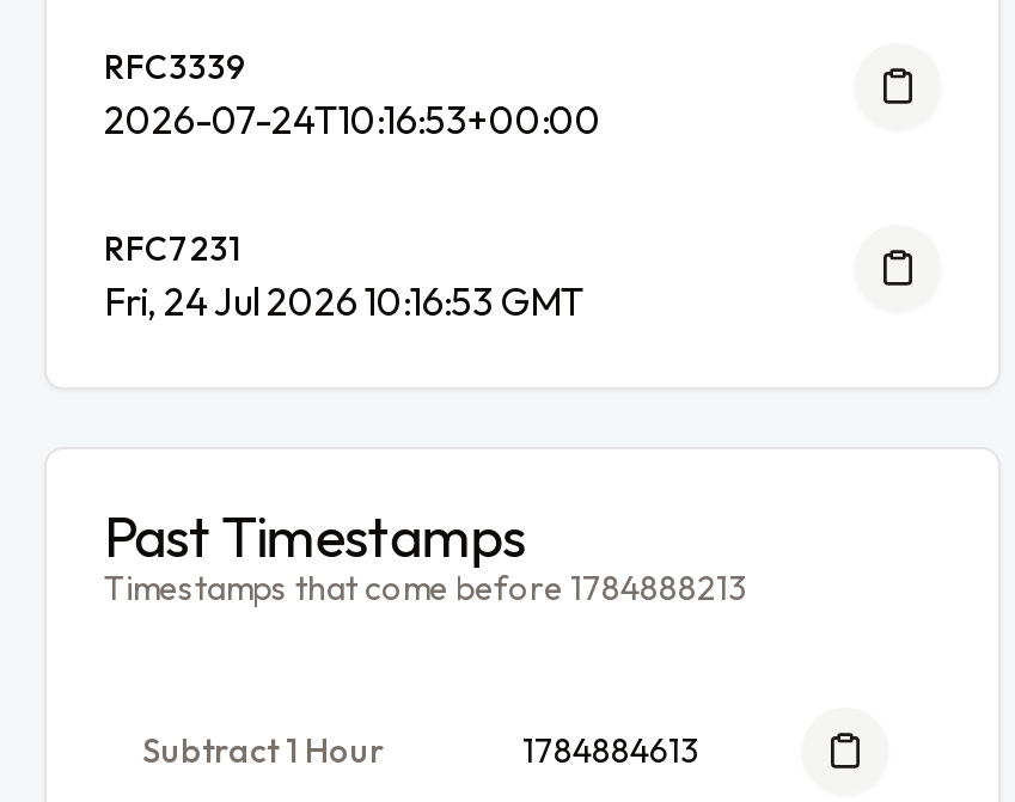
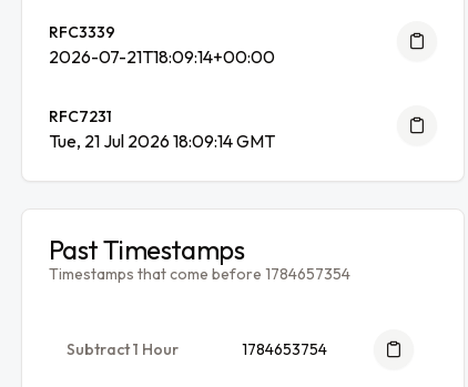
- 2026-07-24T10:16:53+00:00
+ 2026-07-21T18:09:14+00:00

- Fri, 24 Jul 2026 10:16:53 GMT
+ Tue, 21 Jul 2026 18:09:14 GMT

- Timestamps that come before 1784888213
+ Timestamps that come before 1784657354

- 1784884613
+ 1784653754
